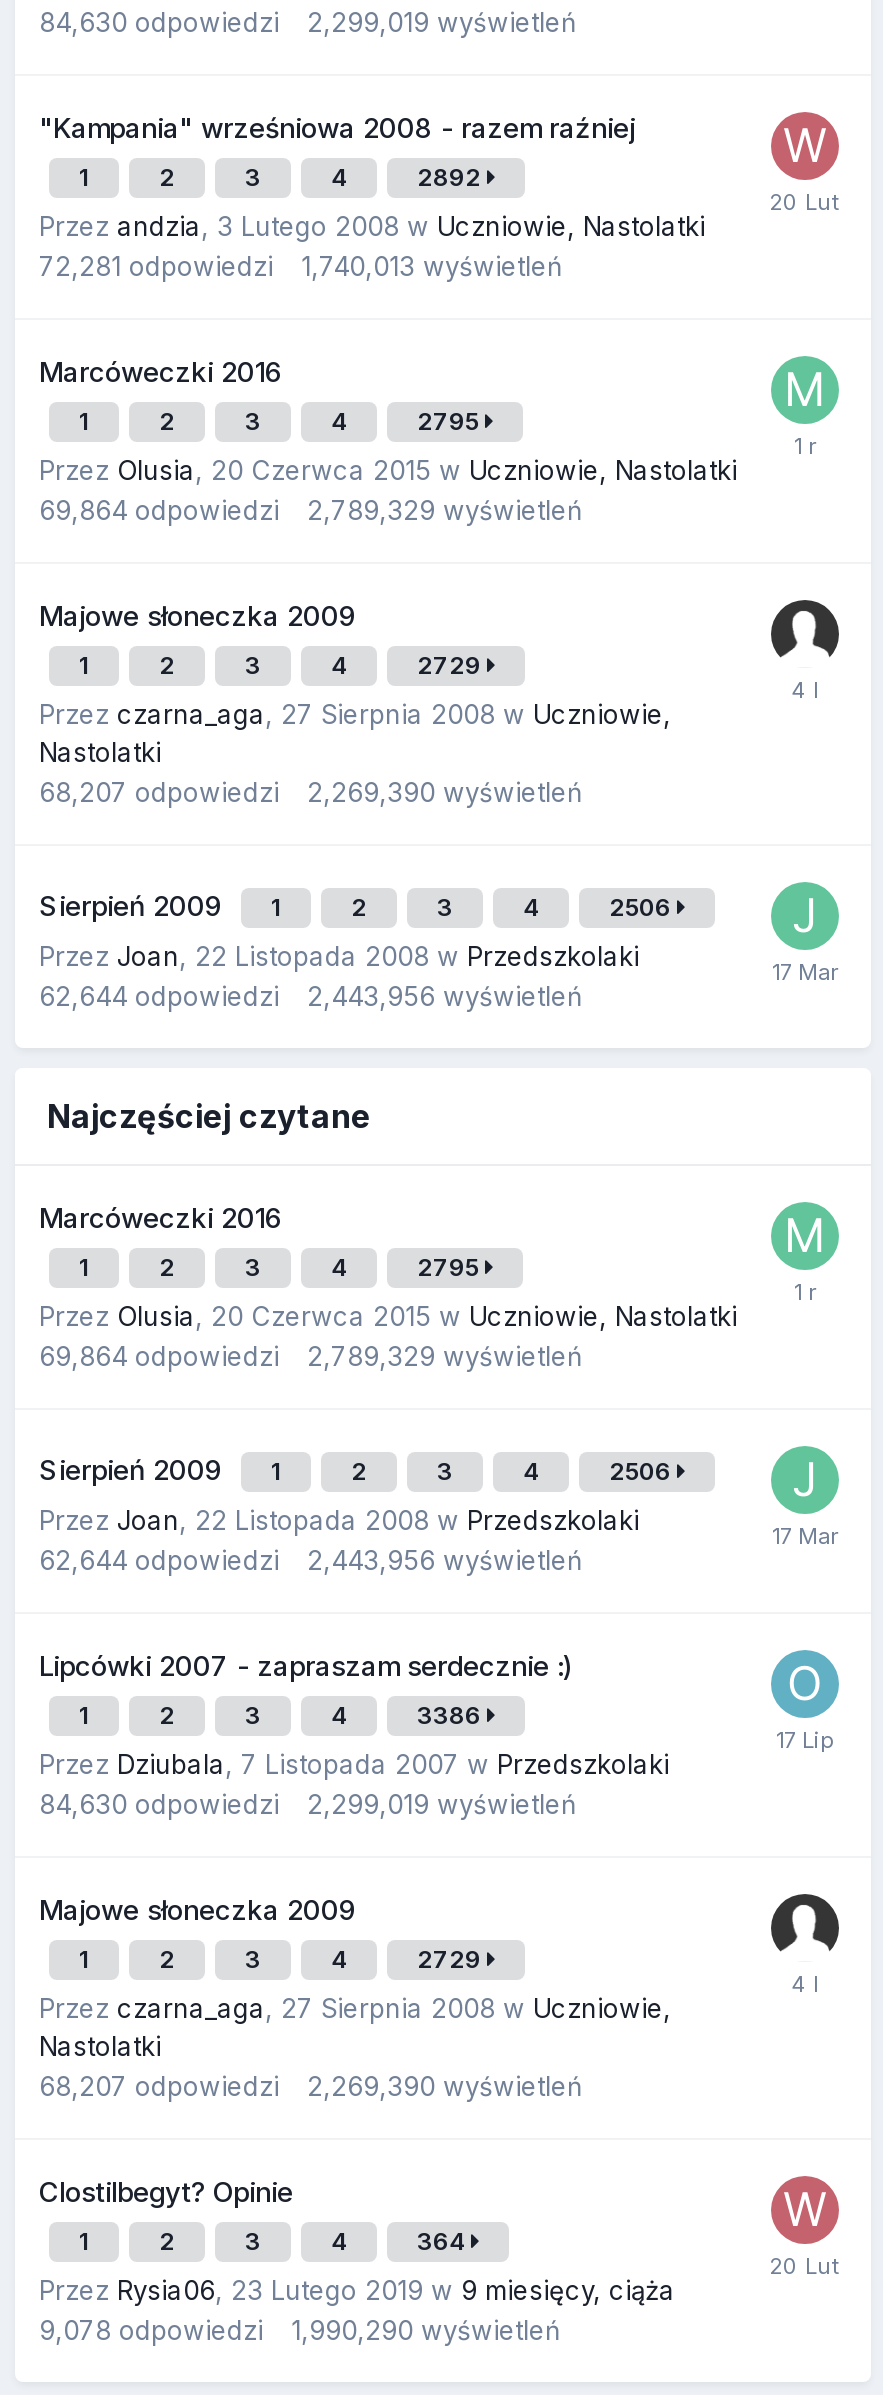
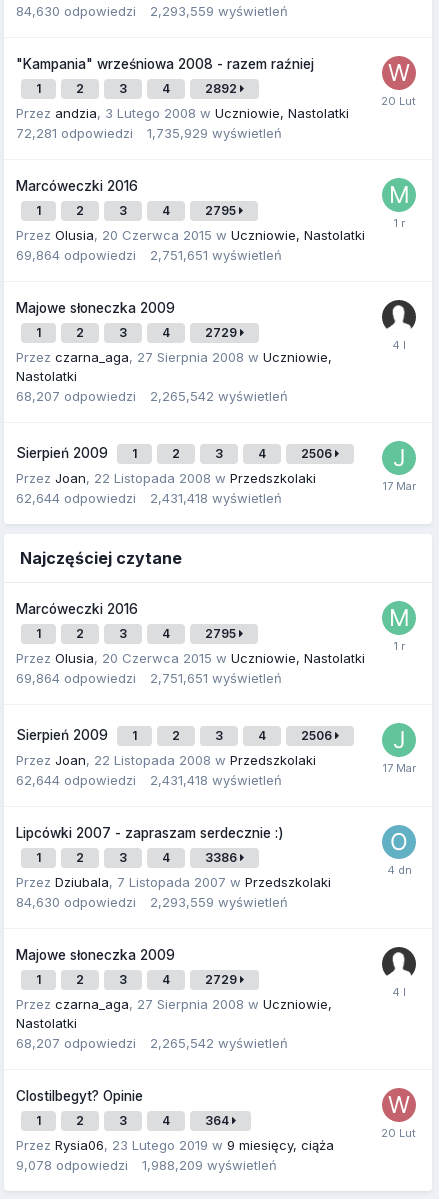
- 84,630 odpowiedzi 2,299,019 wyświetleń
+ 84,630 odpowiedzi 2,293,559 wyświetleń

- 72,281 odpowiedzi 1,740,013 wyświetleń
+ 72,281 odpowiedzi 1,735,929 wyświetleń

- 69,864 odpowiedzi 2,789,329 wyświetleń
+ 69,864 odpowiedzi 2,751,651 wyświetleń

- 68,207 odpowiedzi 2,269,390 wyświetleń
+ 68,207 odpowiedzi 2,265,542 wyświetleń

- 62,644 odpowiedzi 2,443,956 wyświetleń
+ 62,644 odpowiedzi 2,431,418 wyświetleń

- 69,864 odpowiedzi 2,789,329 wyświetleń
+ 69,864 odpowiedzi 2,751,651 wyświetleń

- 62,644 odpowiedzi 2,443,956 wyświetleń
+ 62,644 odpowiedzi 2,431,418 wyświetleń

- 84,630 odpowiedzi 2,299,019 wyświetleń
+ 84,630 odpowiedzi 2,293,559 wyświetleń

- 68,207 odpowiedzi 2,269,390 wyświetleń
+ 68,207 odpowiedzi 2,265,542 wyświetleń

- 9,078 odpowiedzi 1,990,290 wyświetleń
+ 9,078 odpowiedzi 1,988,209 wyświetleń
